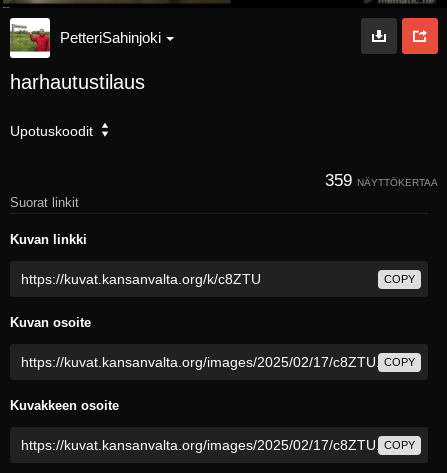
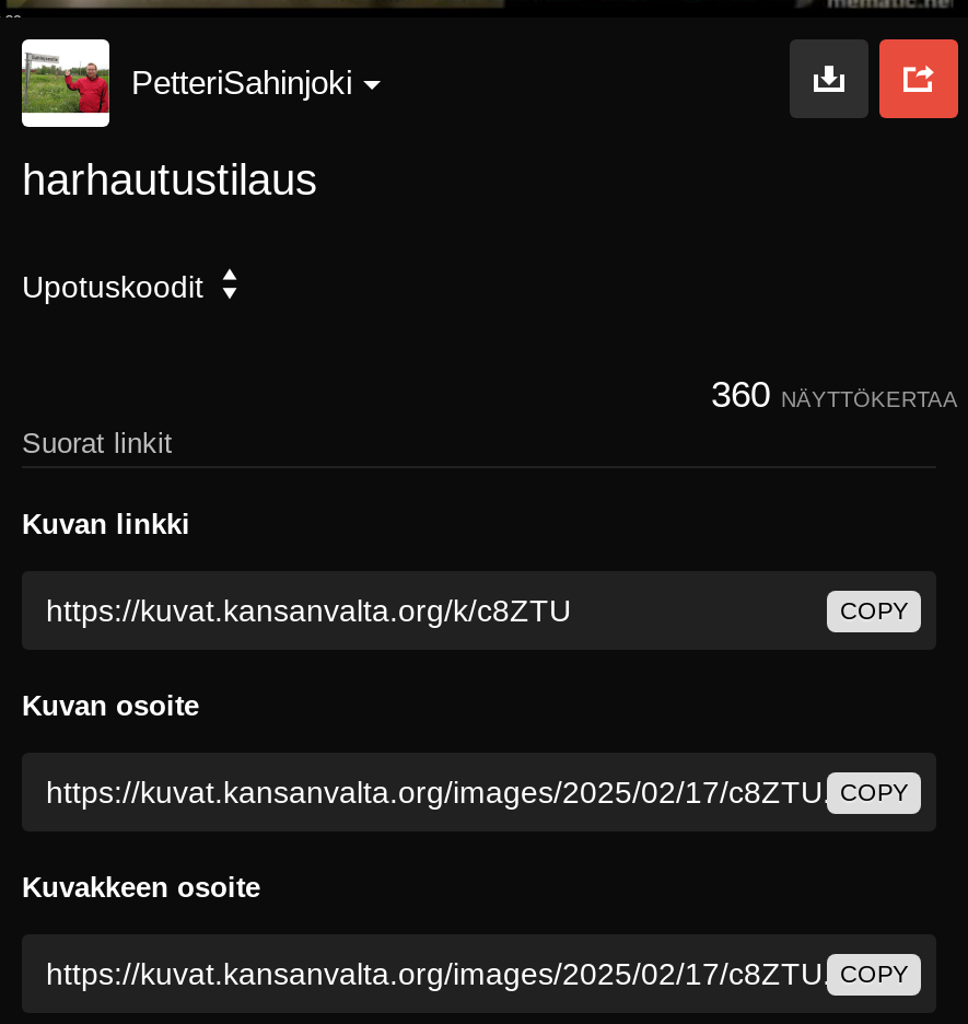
- 359 NÄYTTÖKERTAA
+ 360 NÄYTTÖKERTAA
